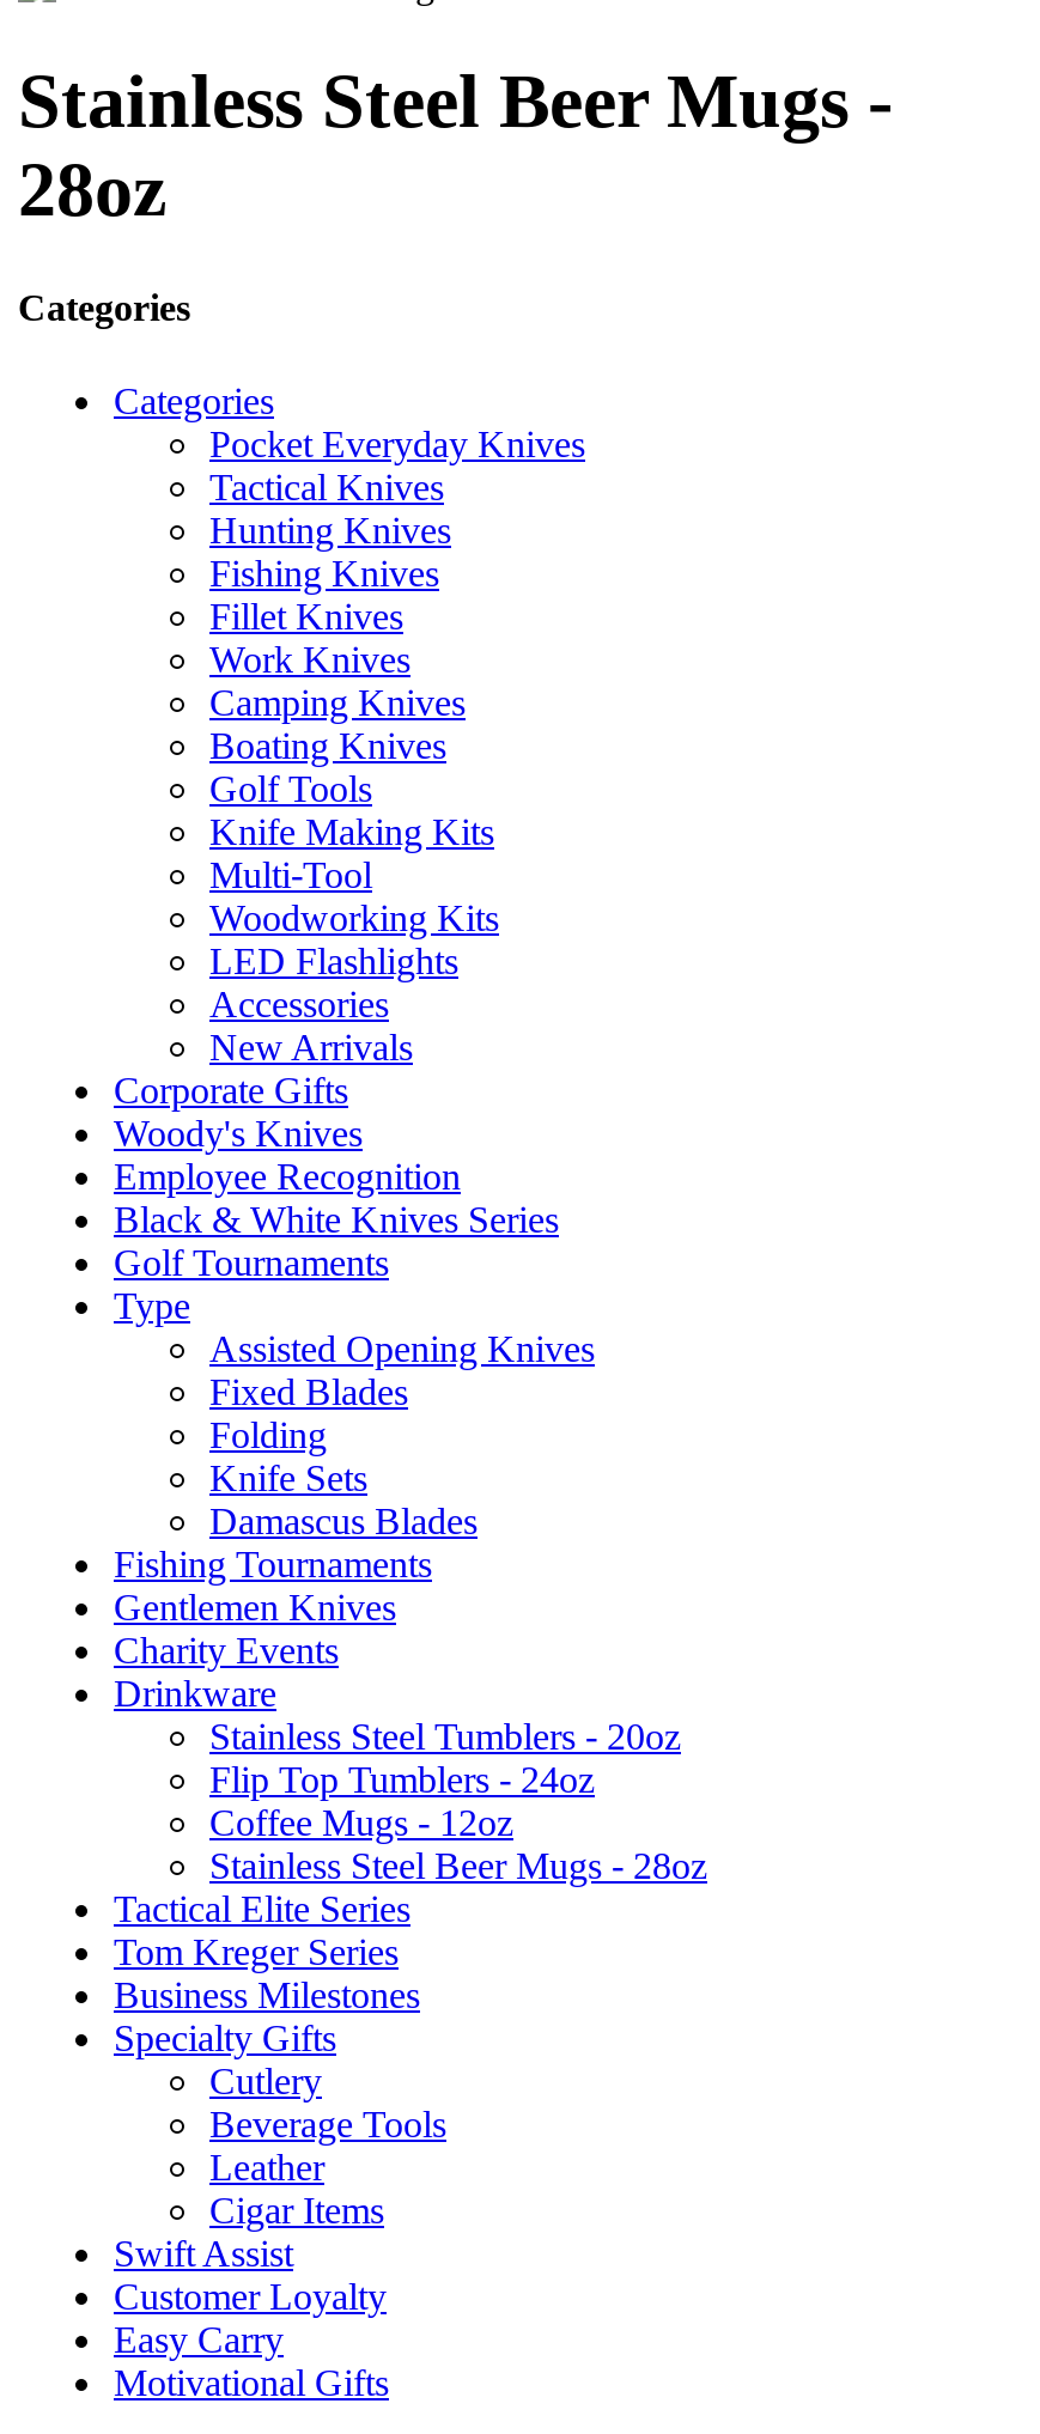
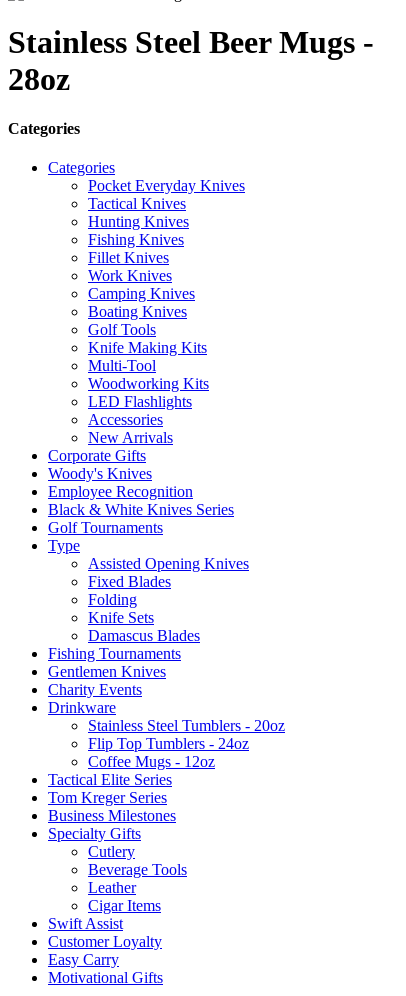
- Stainless Steel Beer Mugs - 28oz
